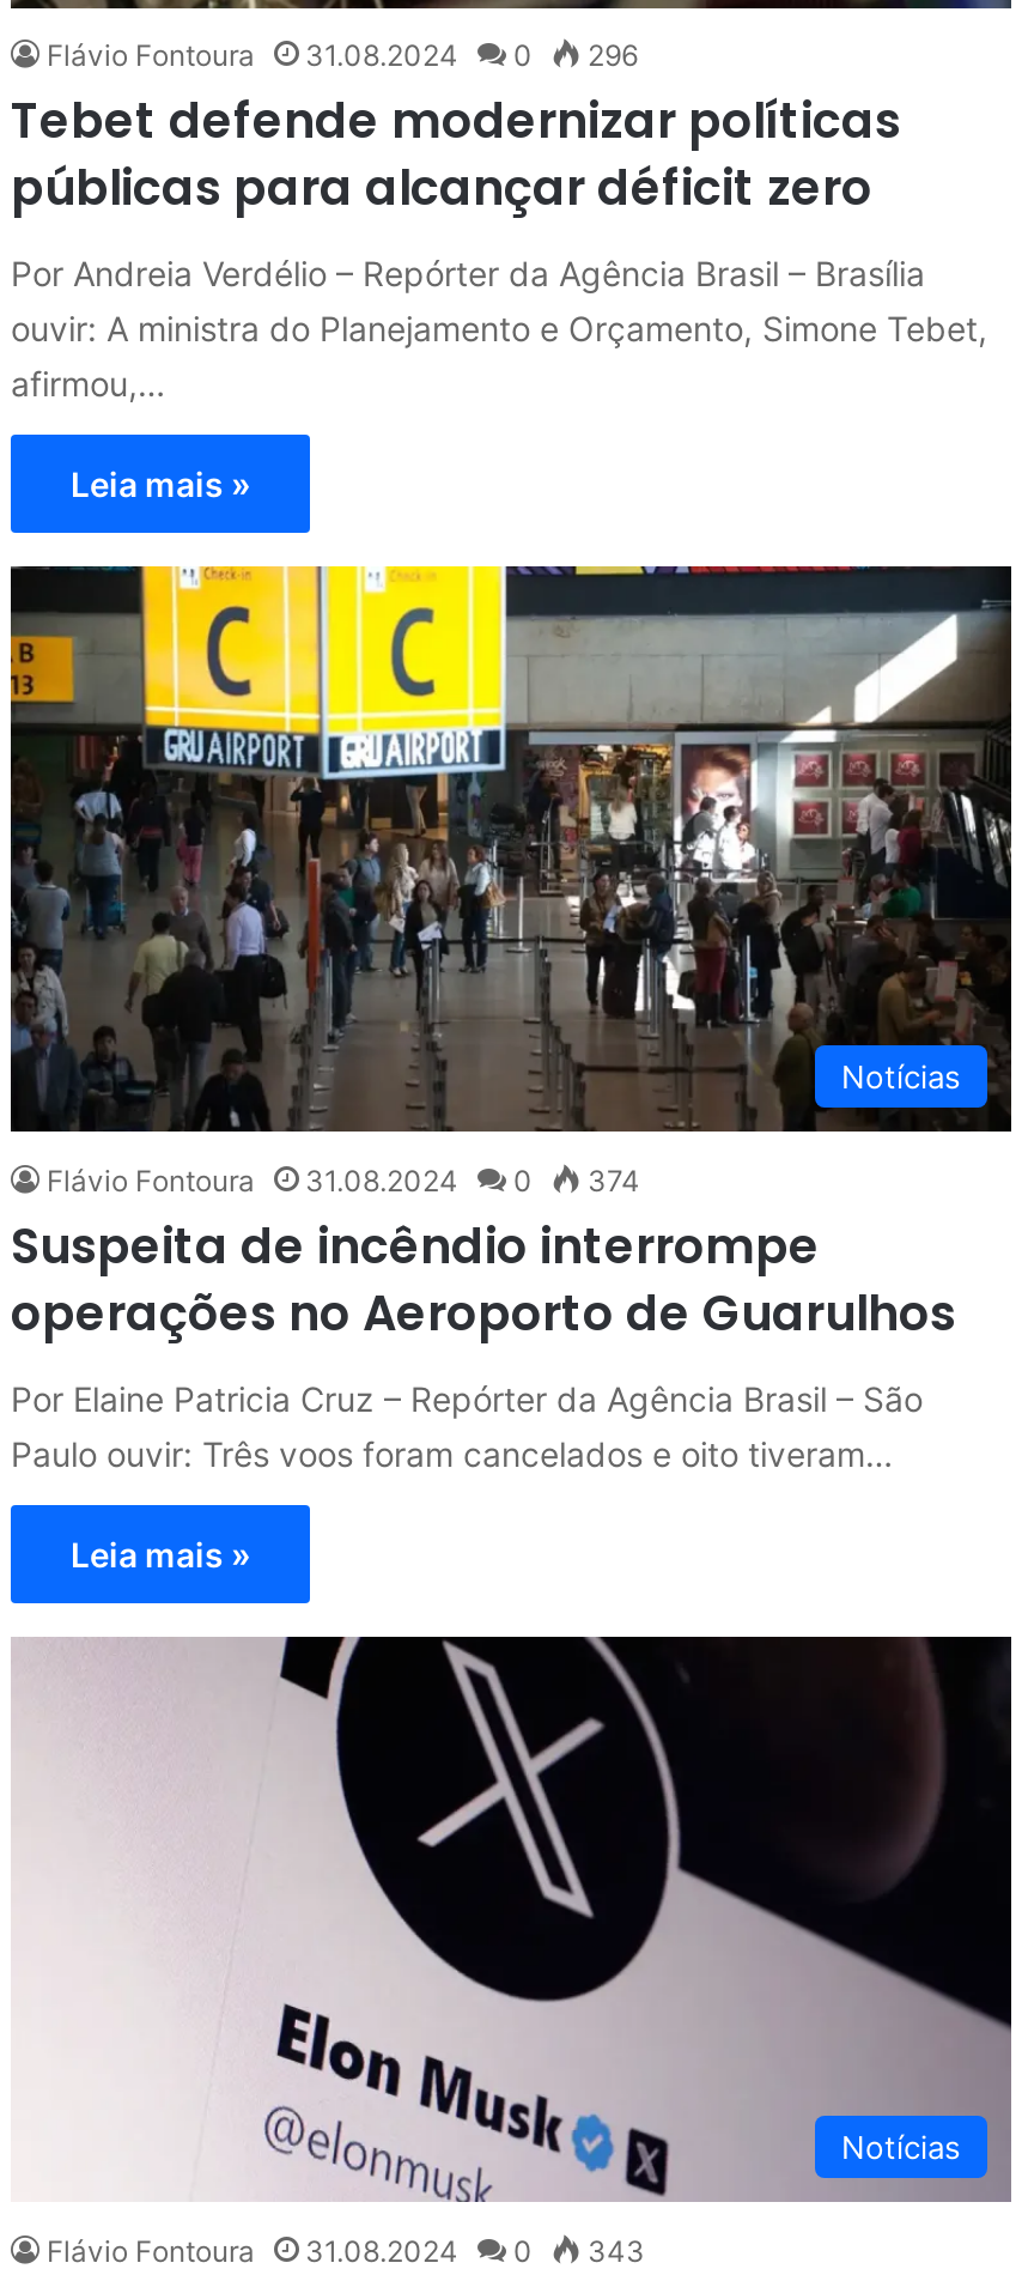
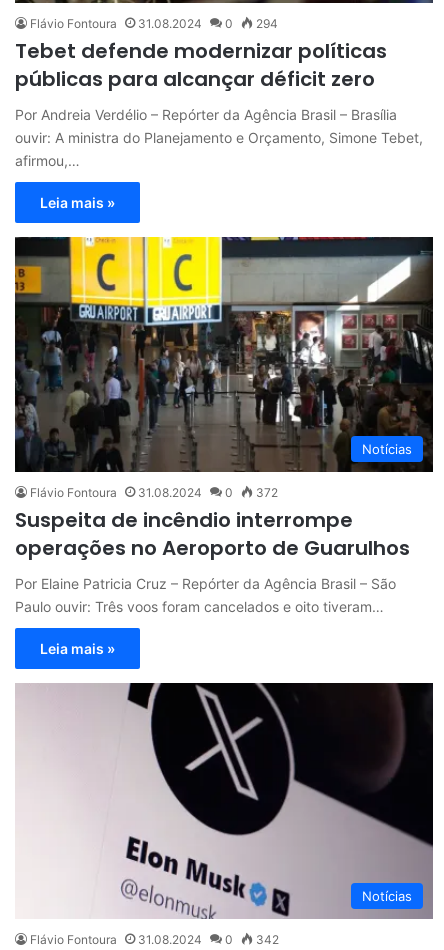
- Flávio Fontoura 31.08.2024 0 296
+ Flávio Fontoura 31.08.2024 0 294

- Flávio Fontoura 31.08.2024 0 374
+ Flávio Fontoura 31.08.2024 0 372

- Flávio Fontoura 31.08.2024 0 343
+ Flávio Fontoura 31.08.2024 0 342
